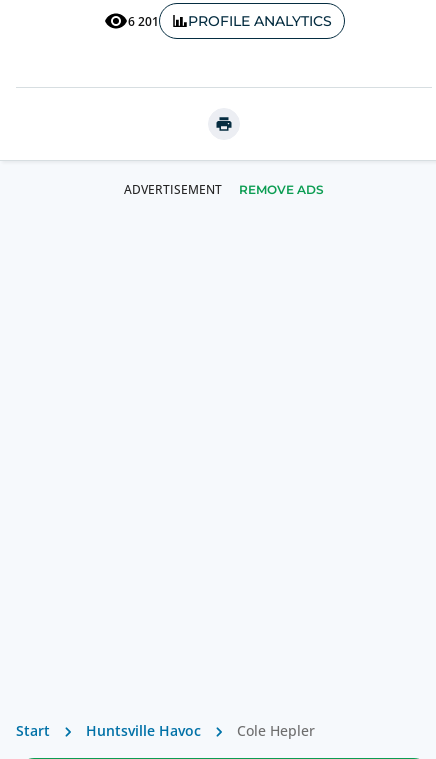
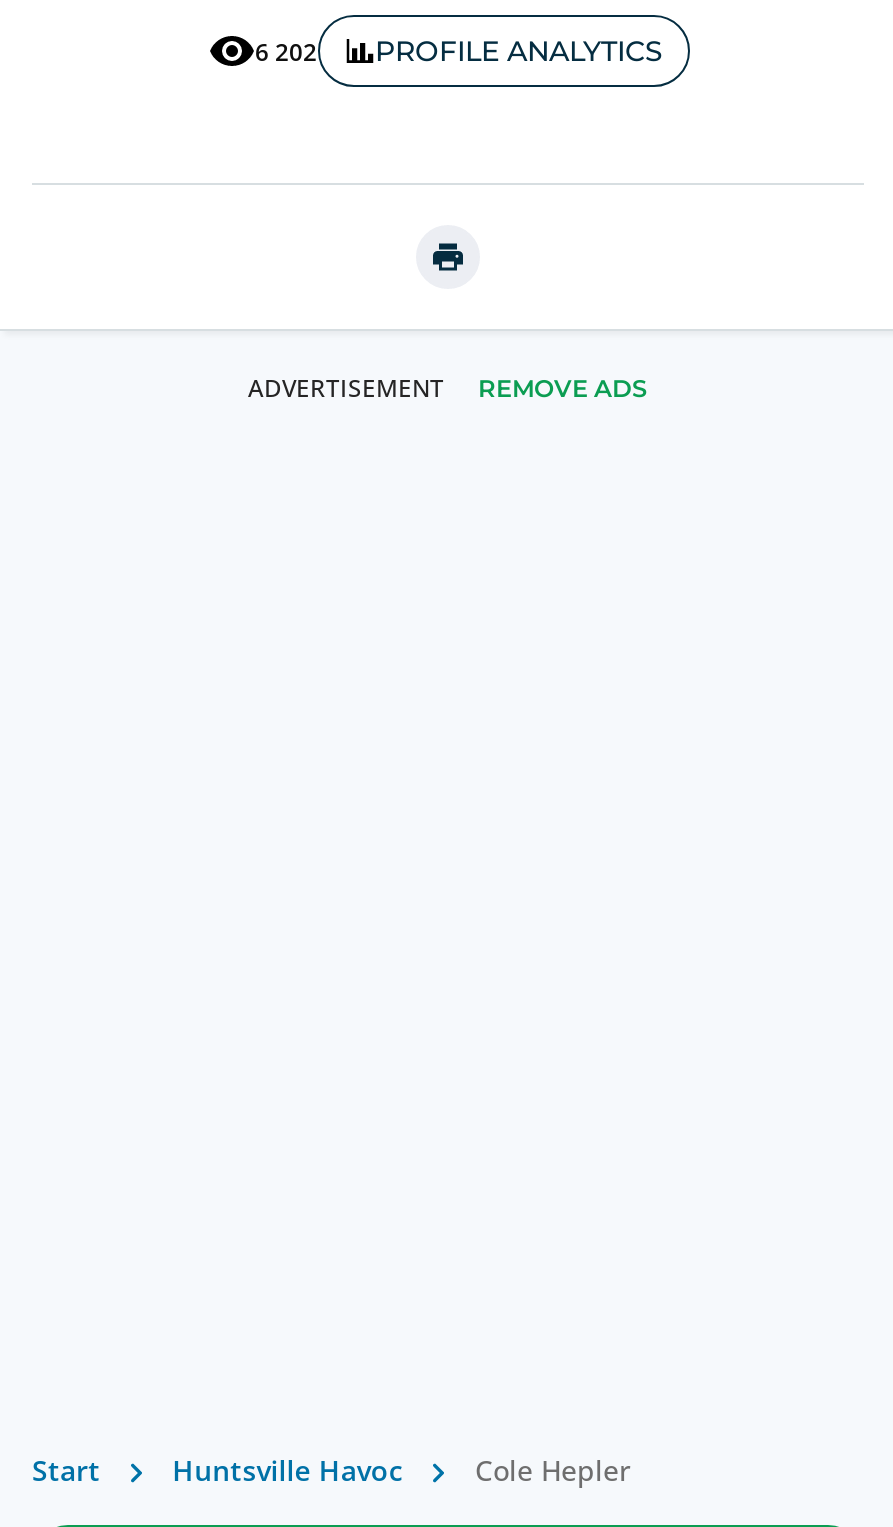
- 6 201 PROFILE ANALYTICS
+ 6 202 PROFILE ANALYTICS
